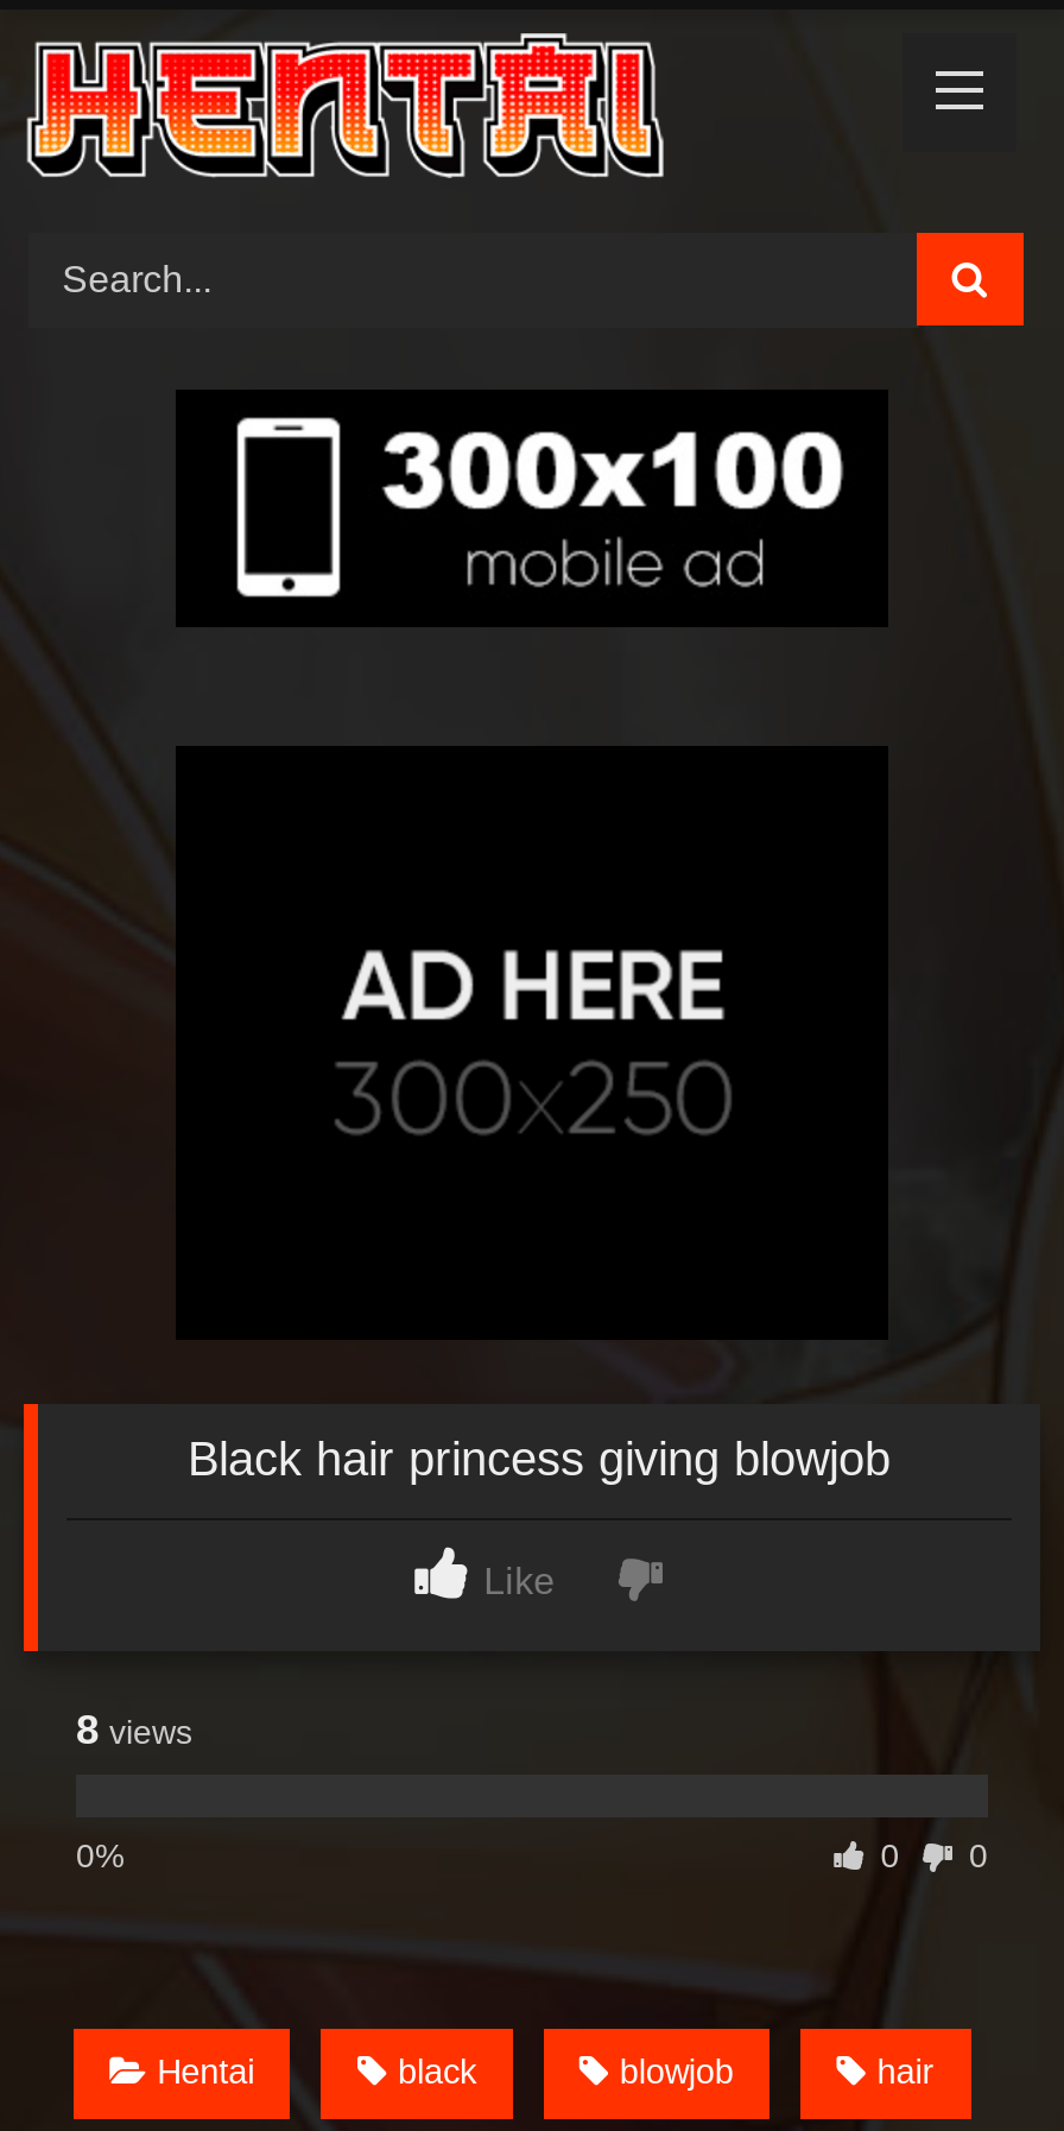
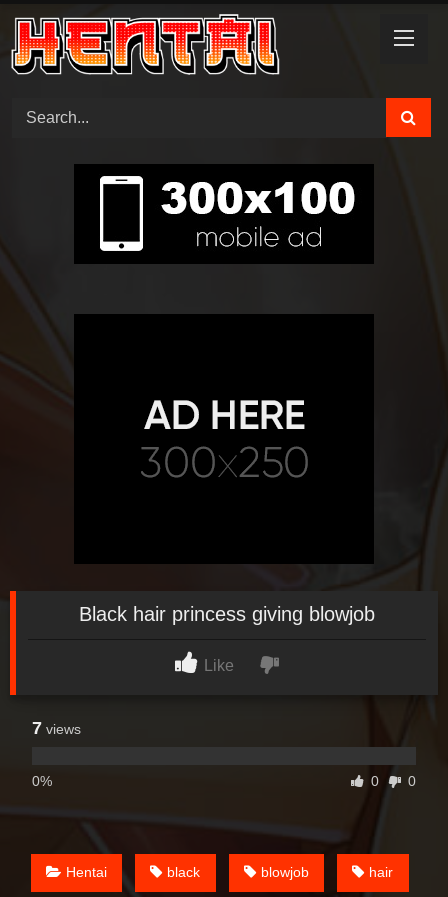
- 8 views
+ 7 views
